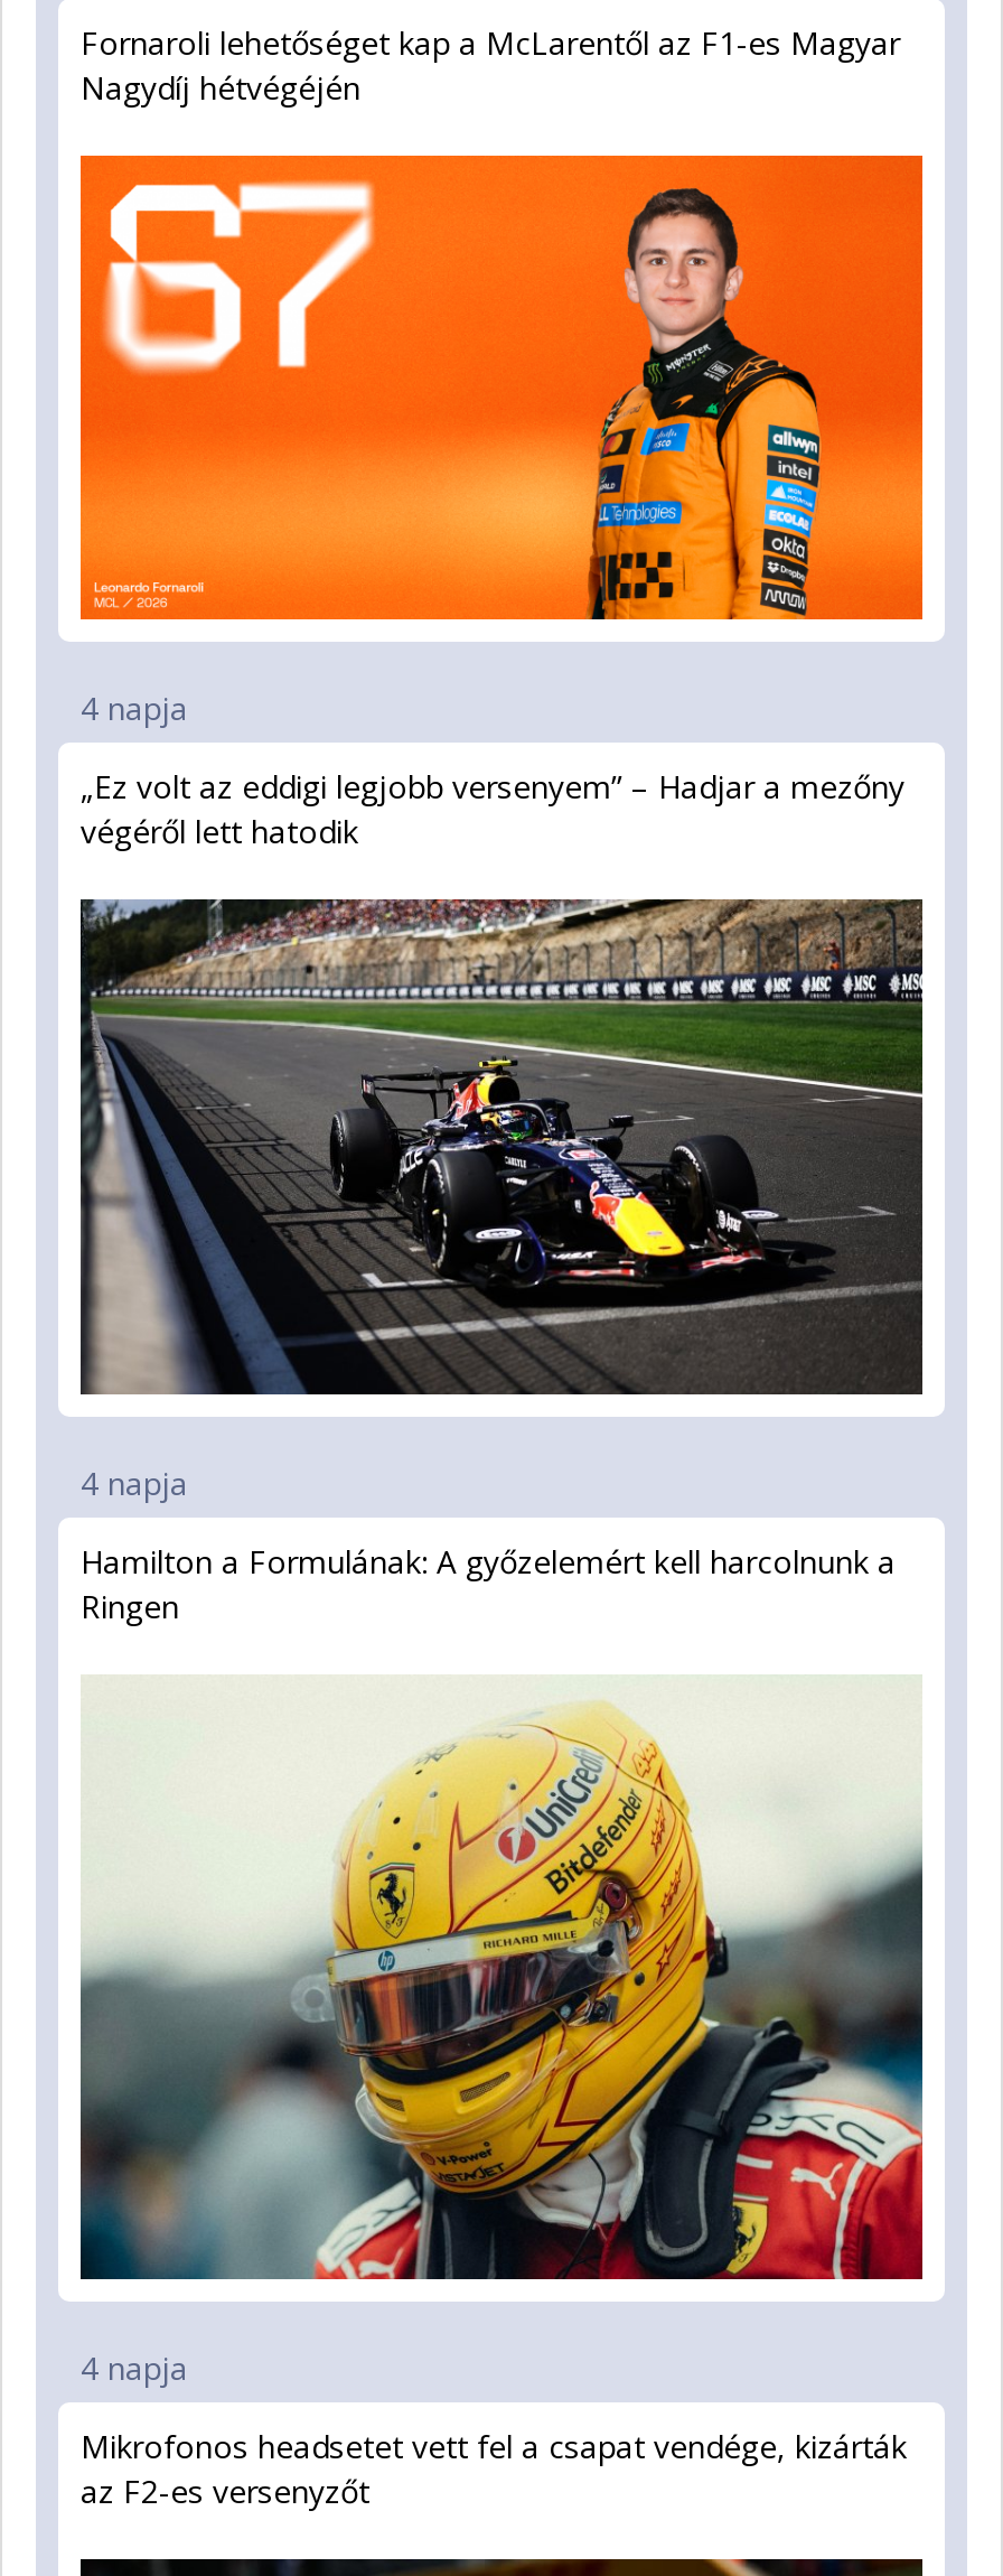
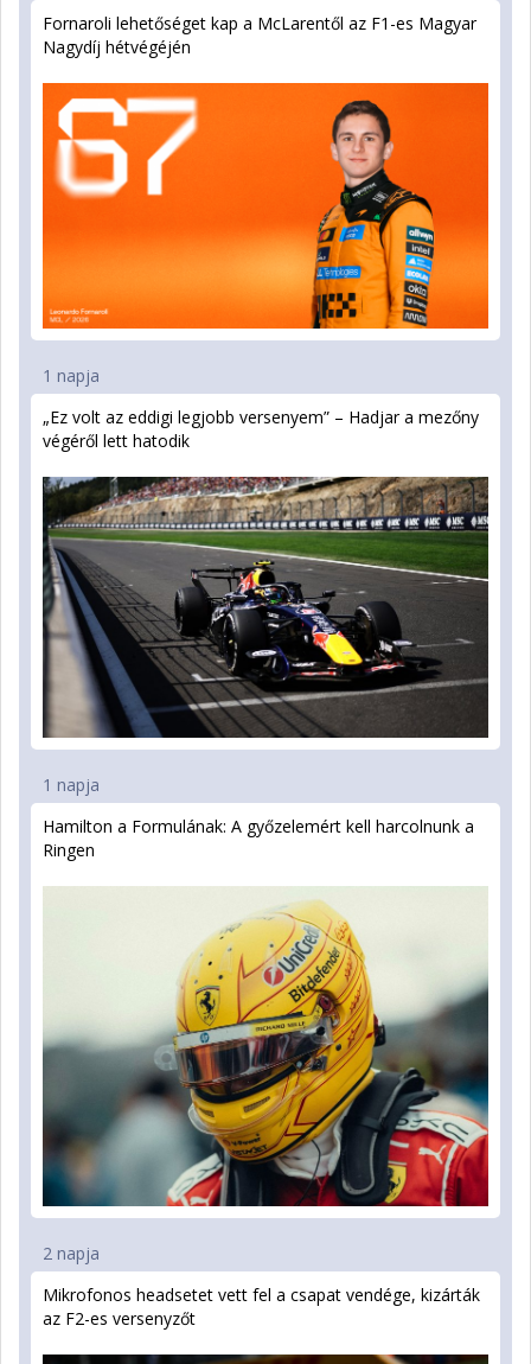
- 4 napja
+ 1 napja

- 4 napja
+ 1 napja

- 4 napja
+ 2 napja
